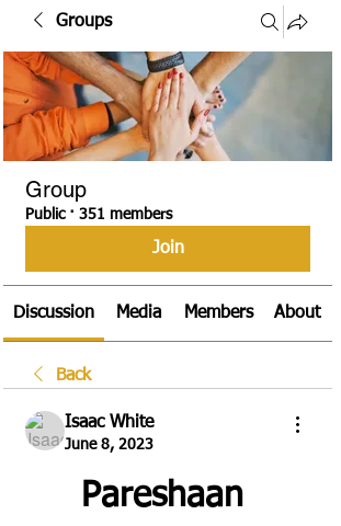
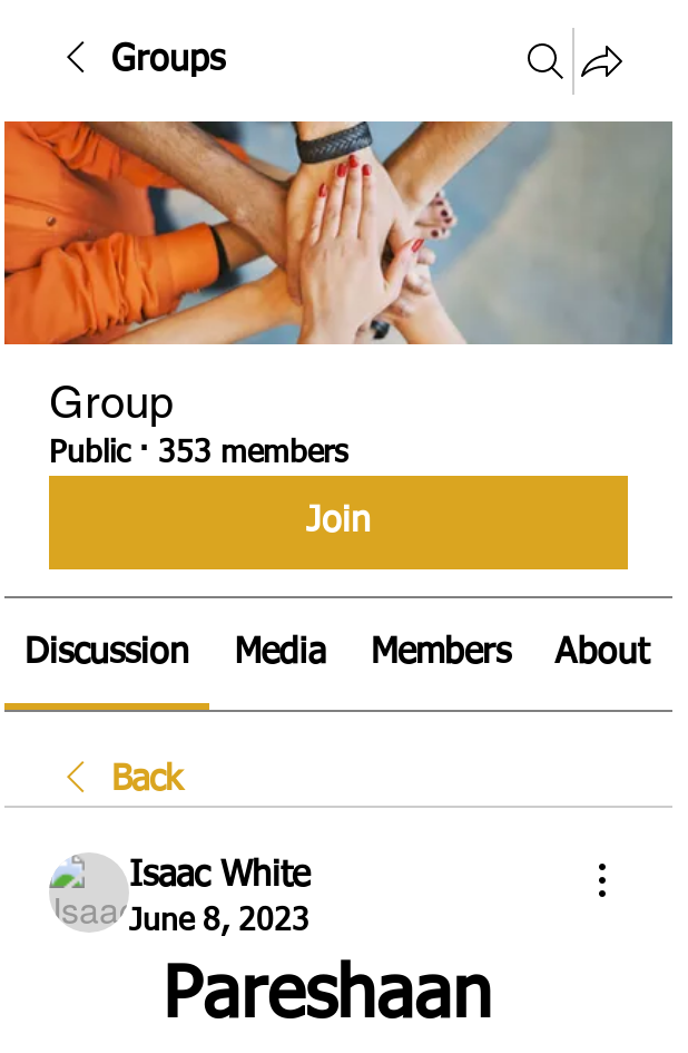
- Public · 351 members
+ Public · 353 members
